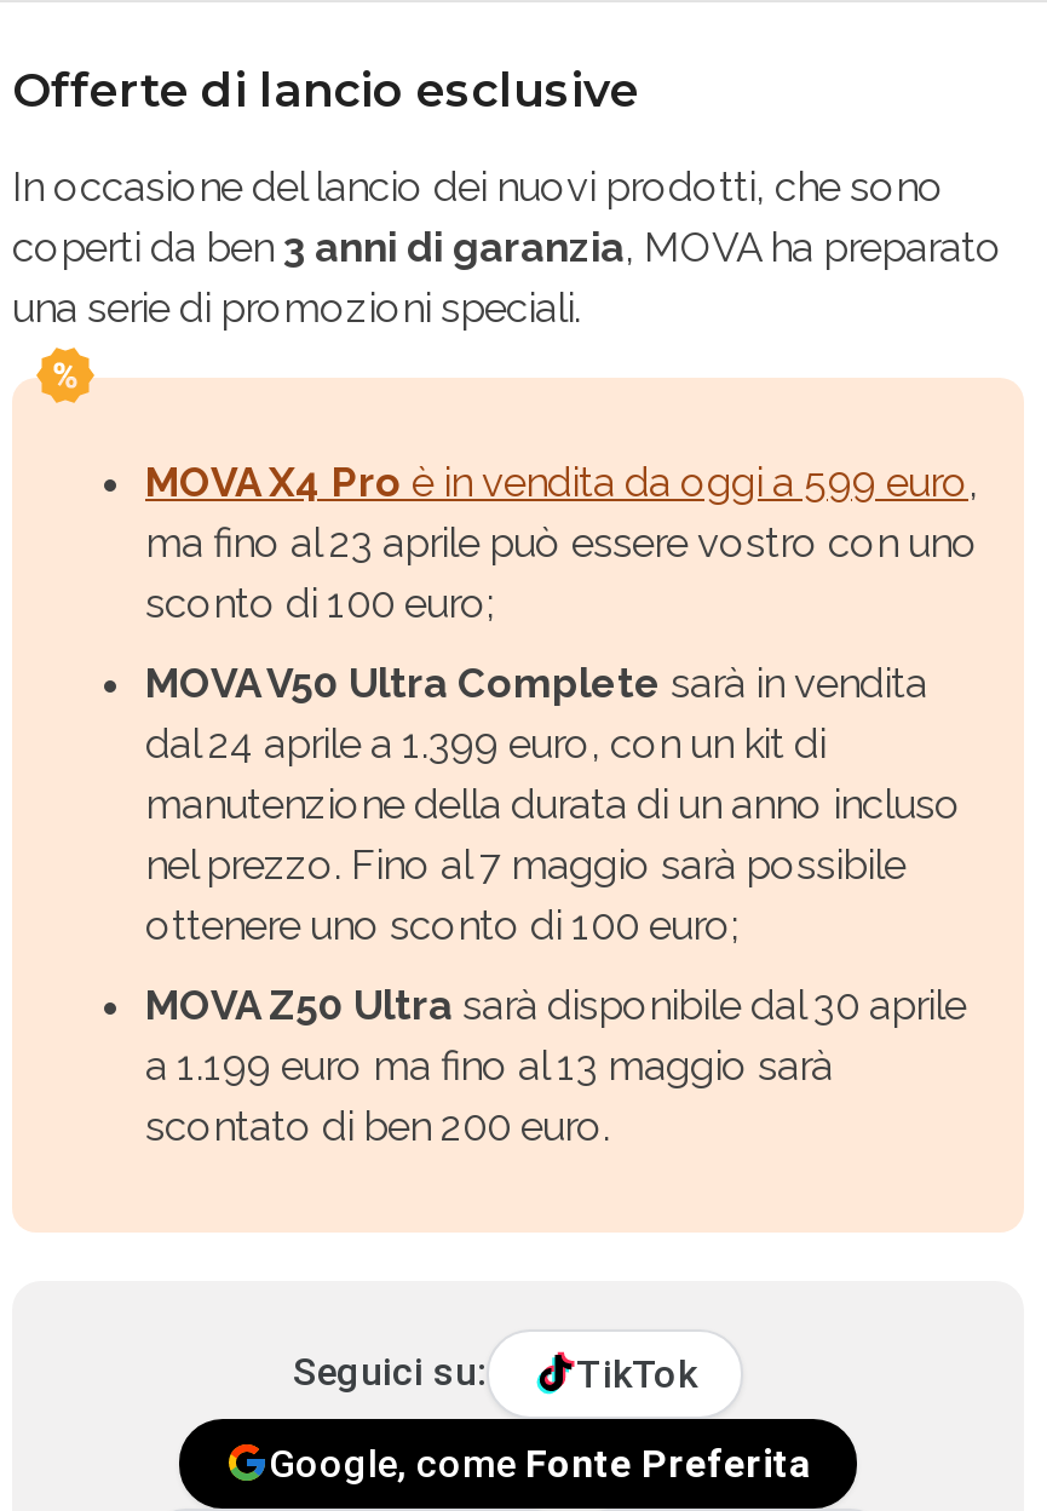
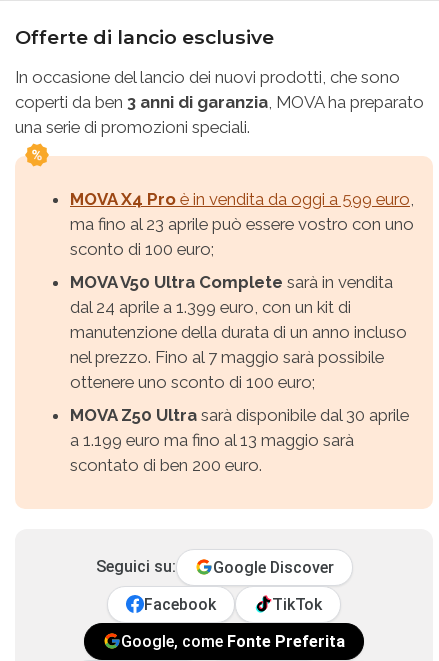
+ Google Discover
+ Facebook
